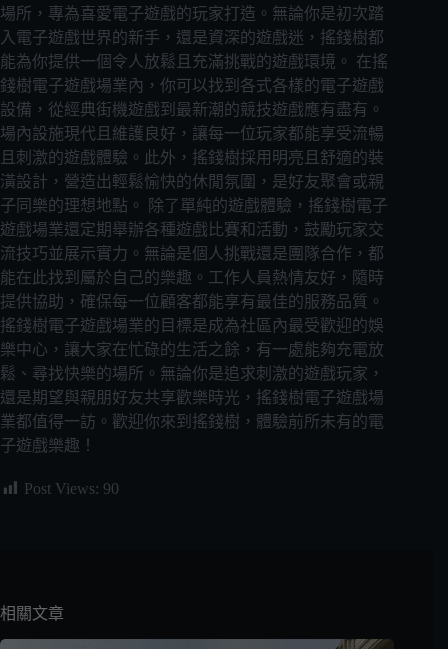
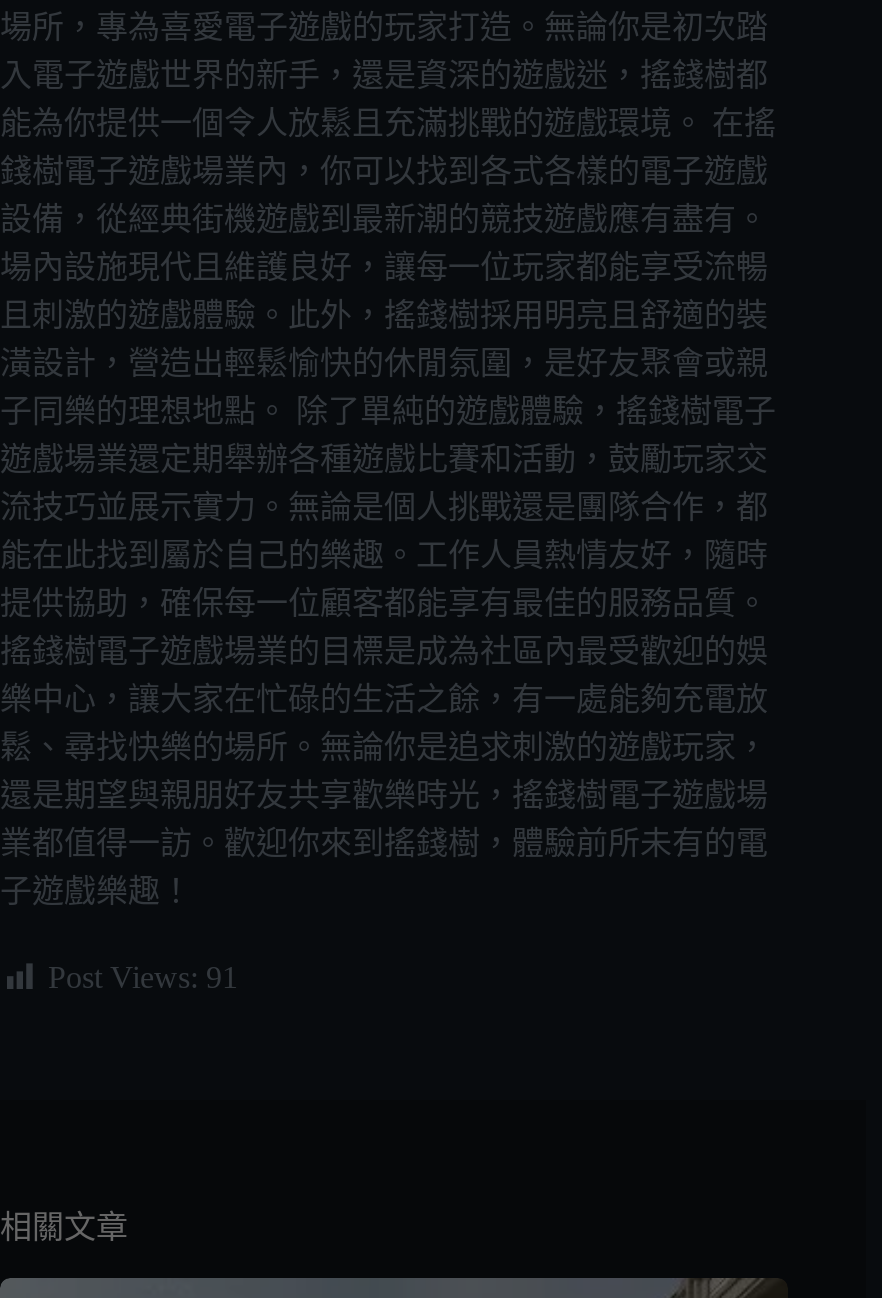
- Post Views: 90
+ Post Views: 91
